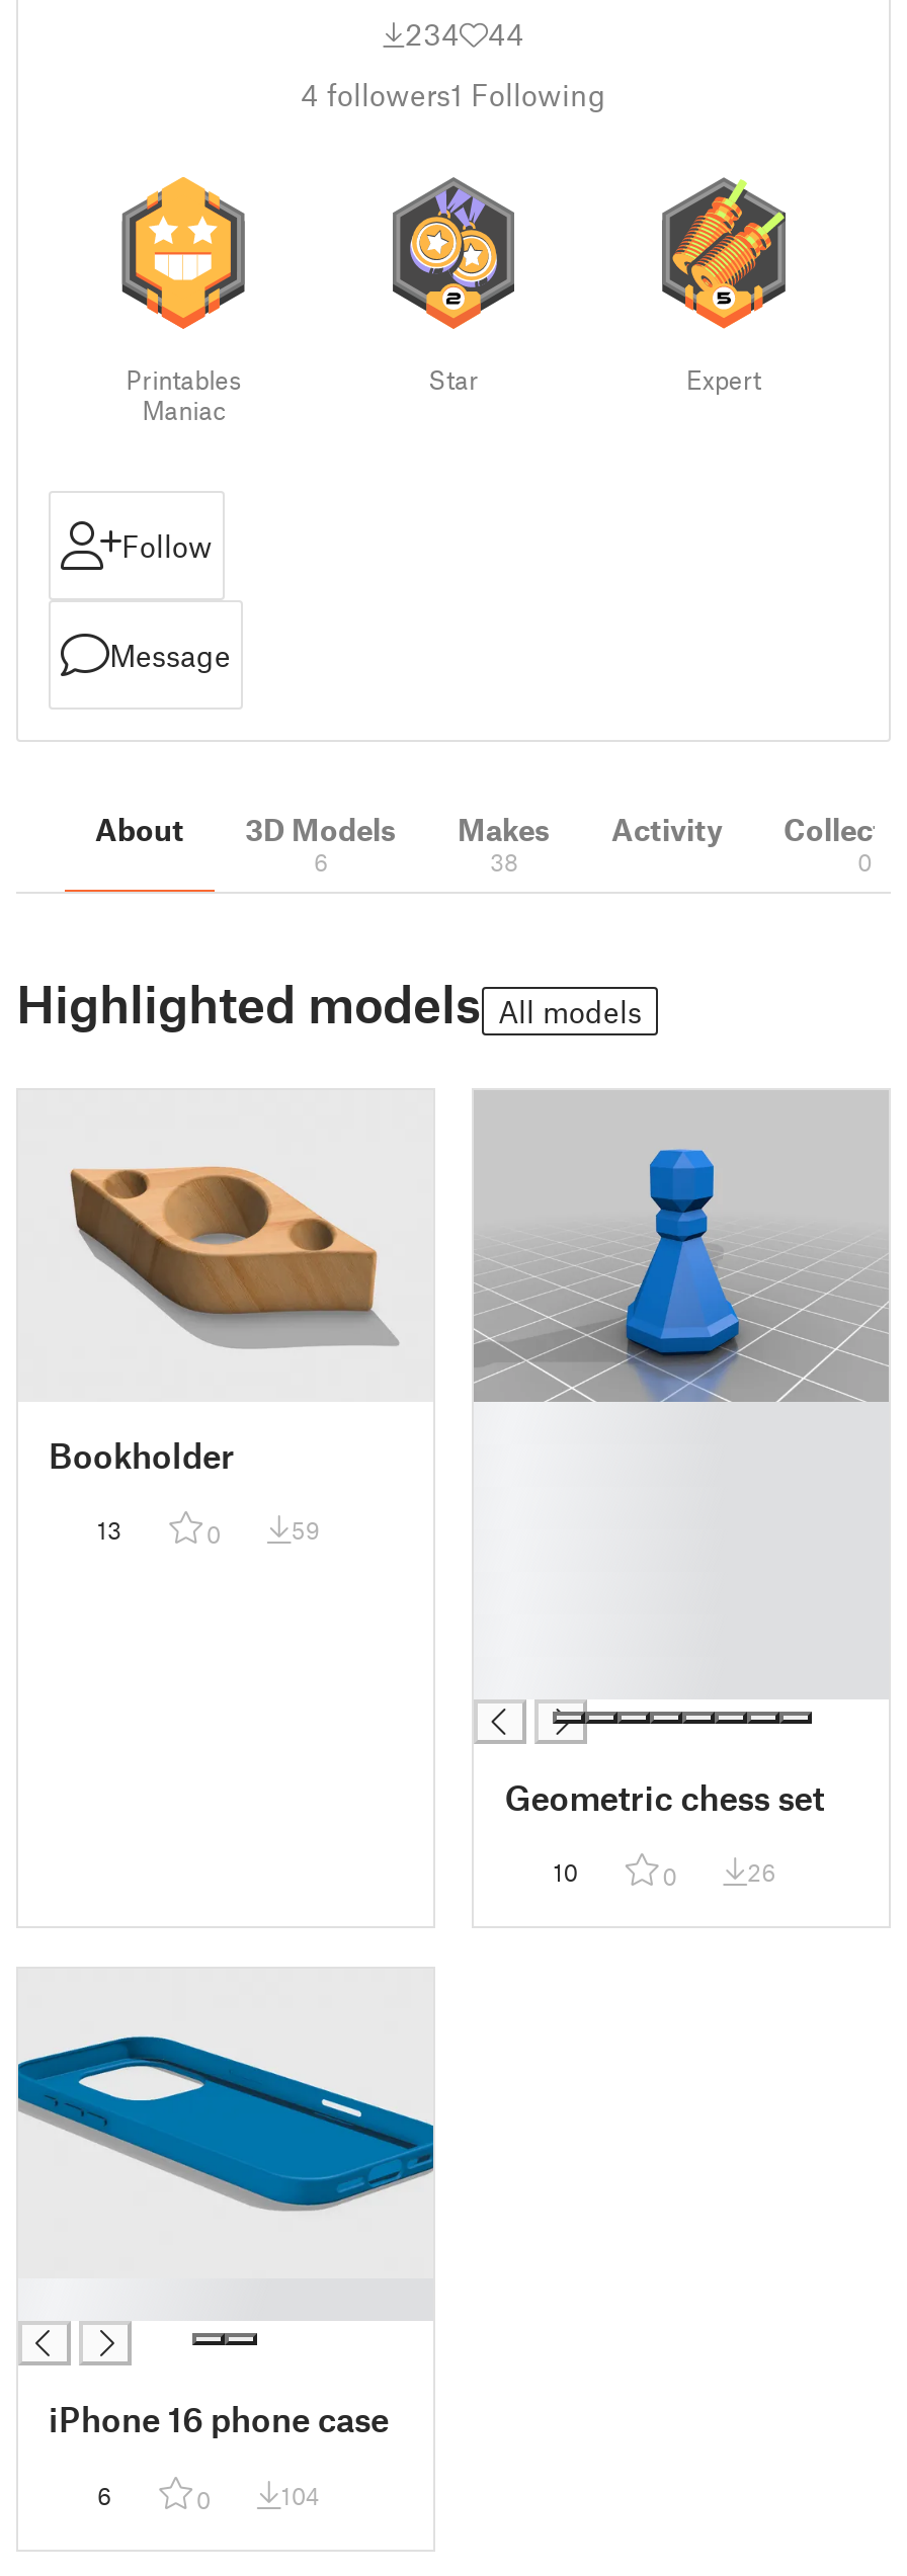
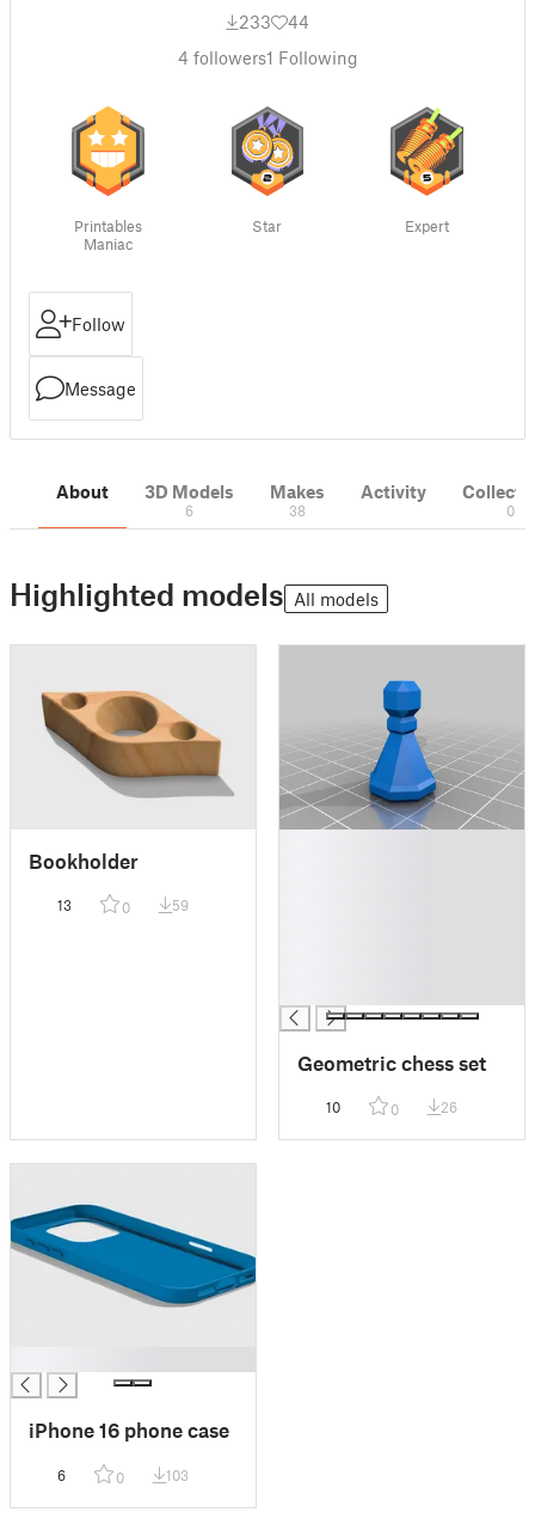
- 234 44
+ 233 44

- 104
+ 103
